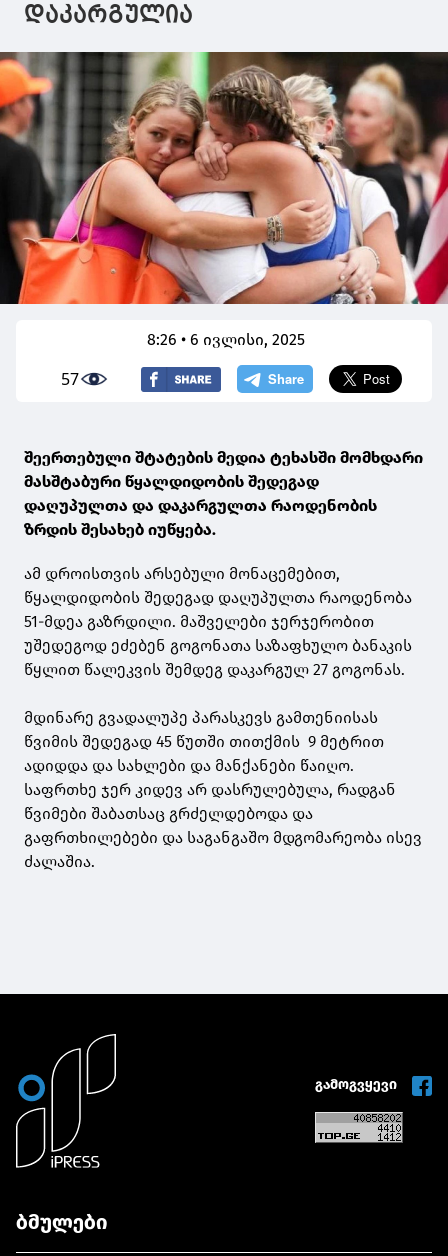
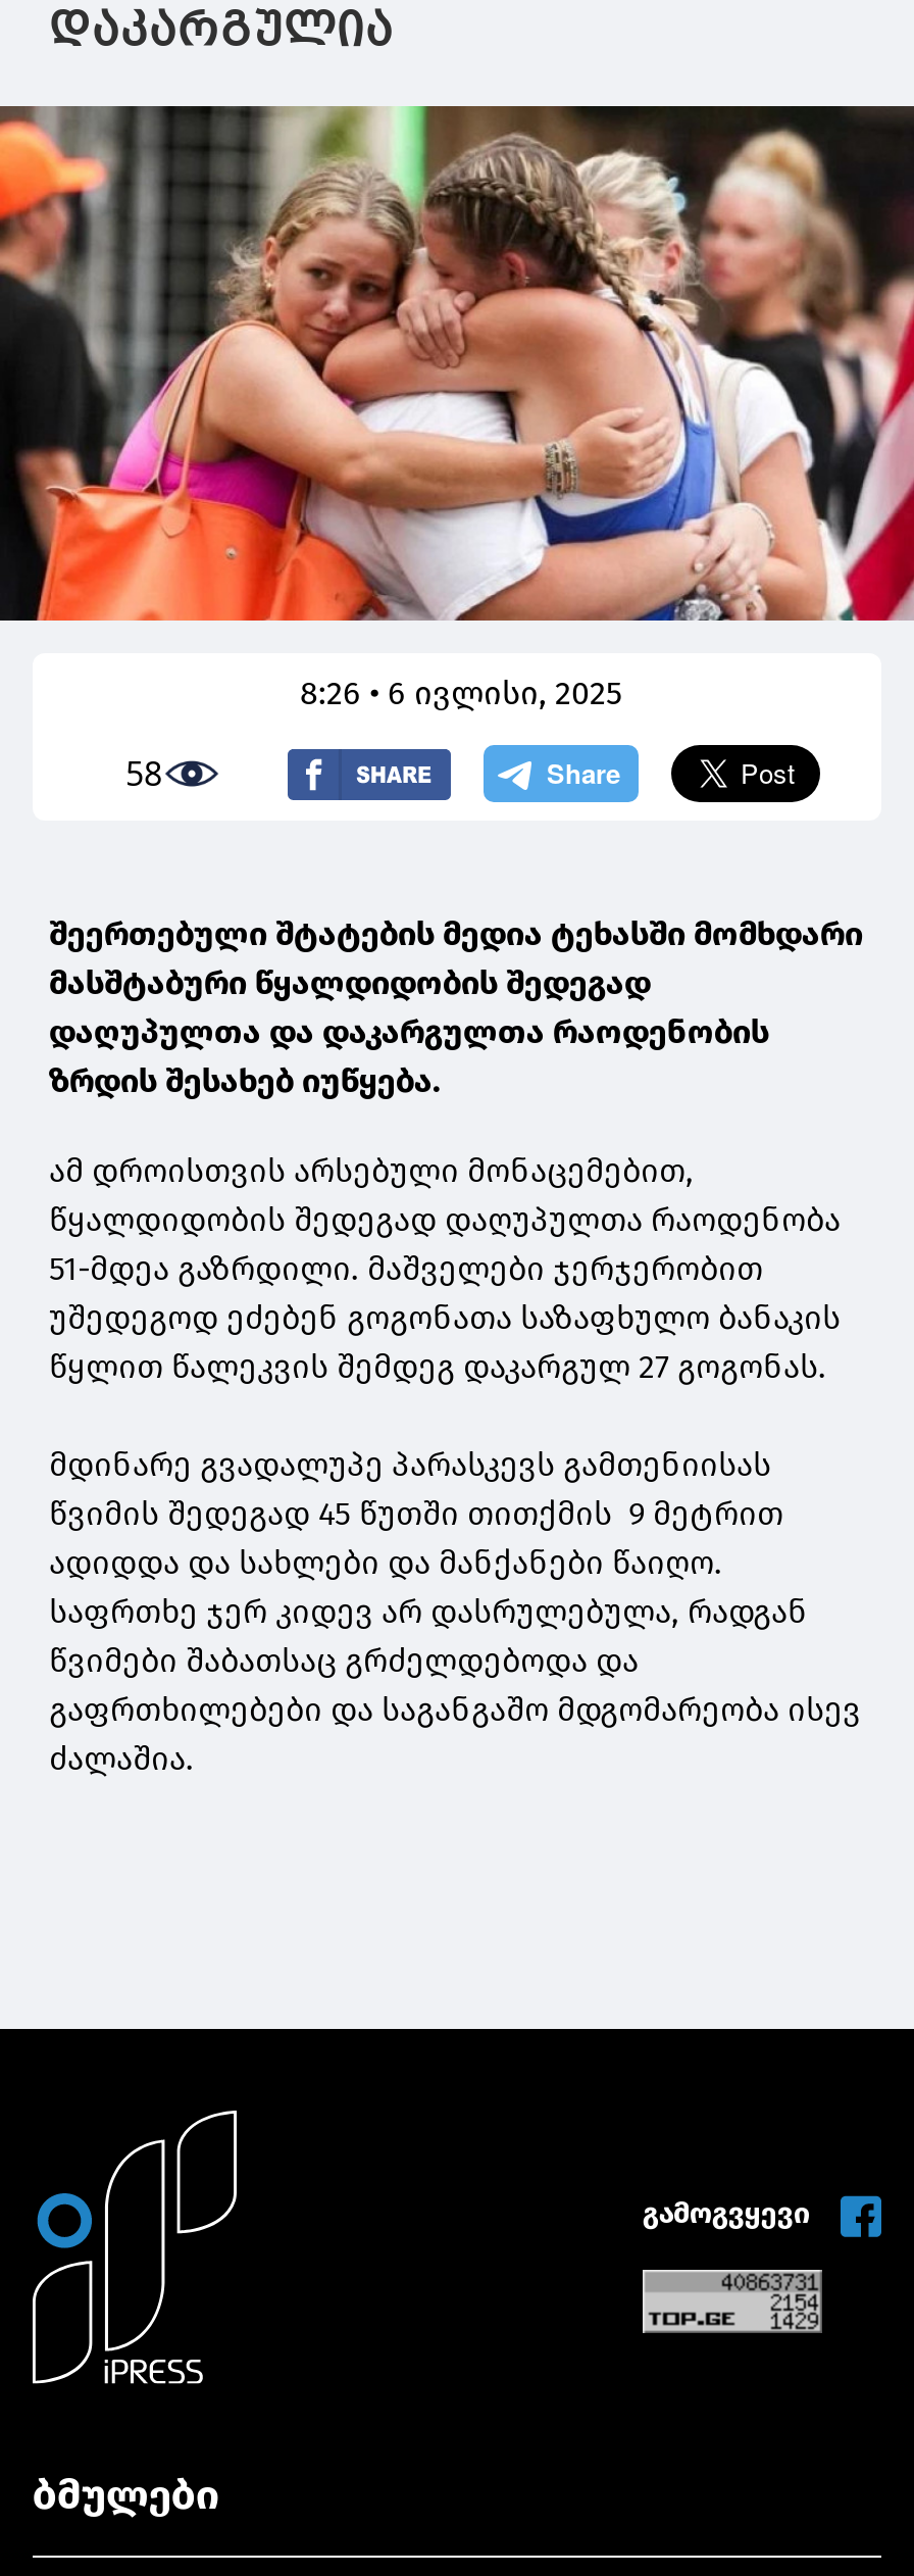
- 57
+ 58
